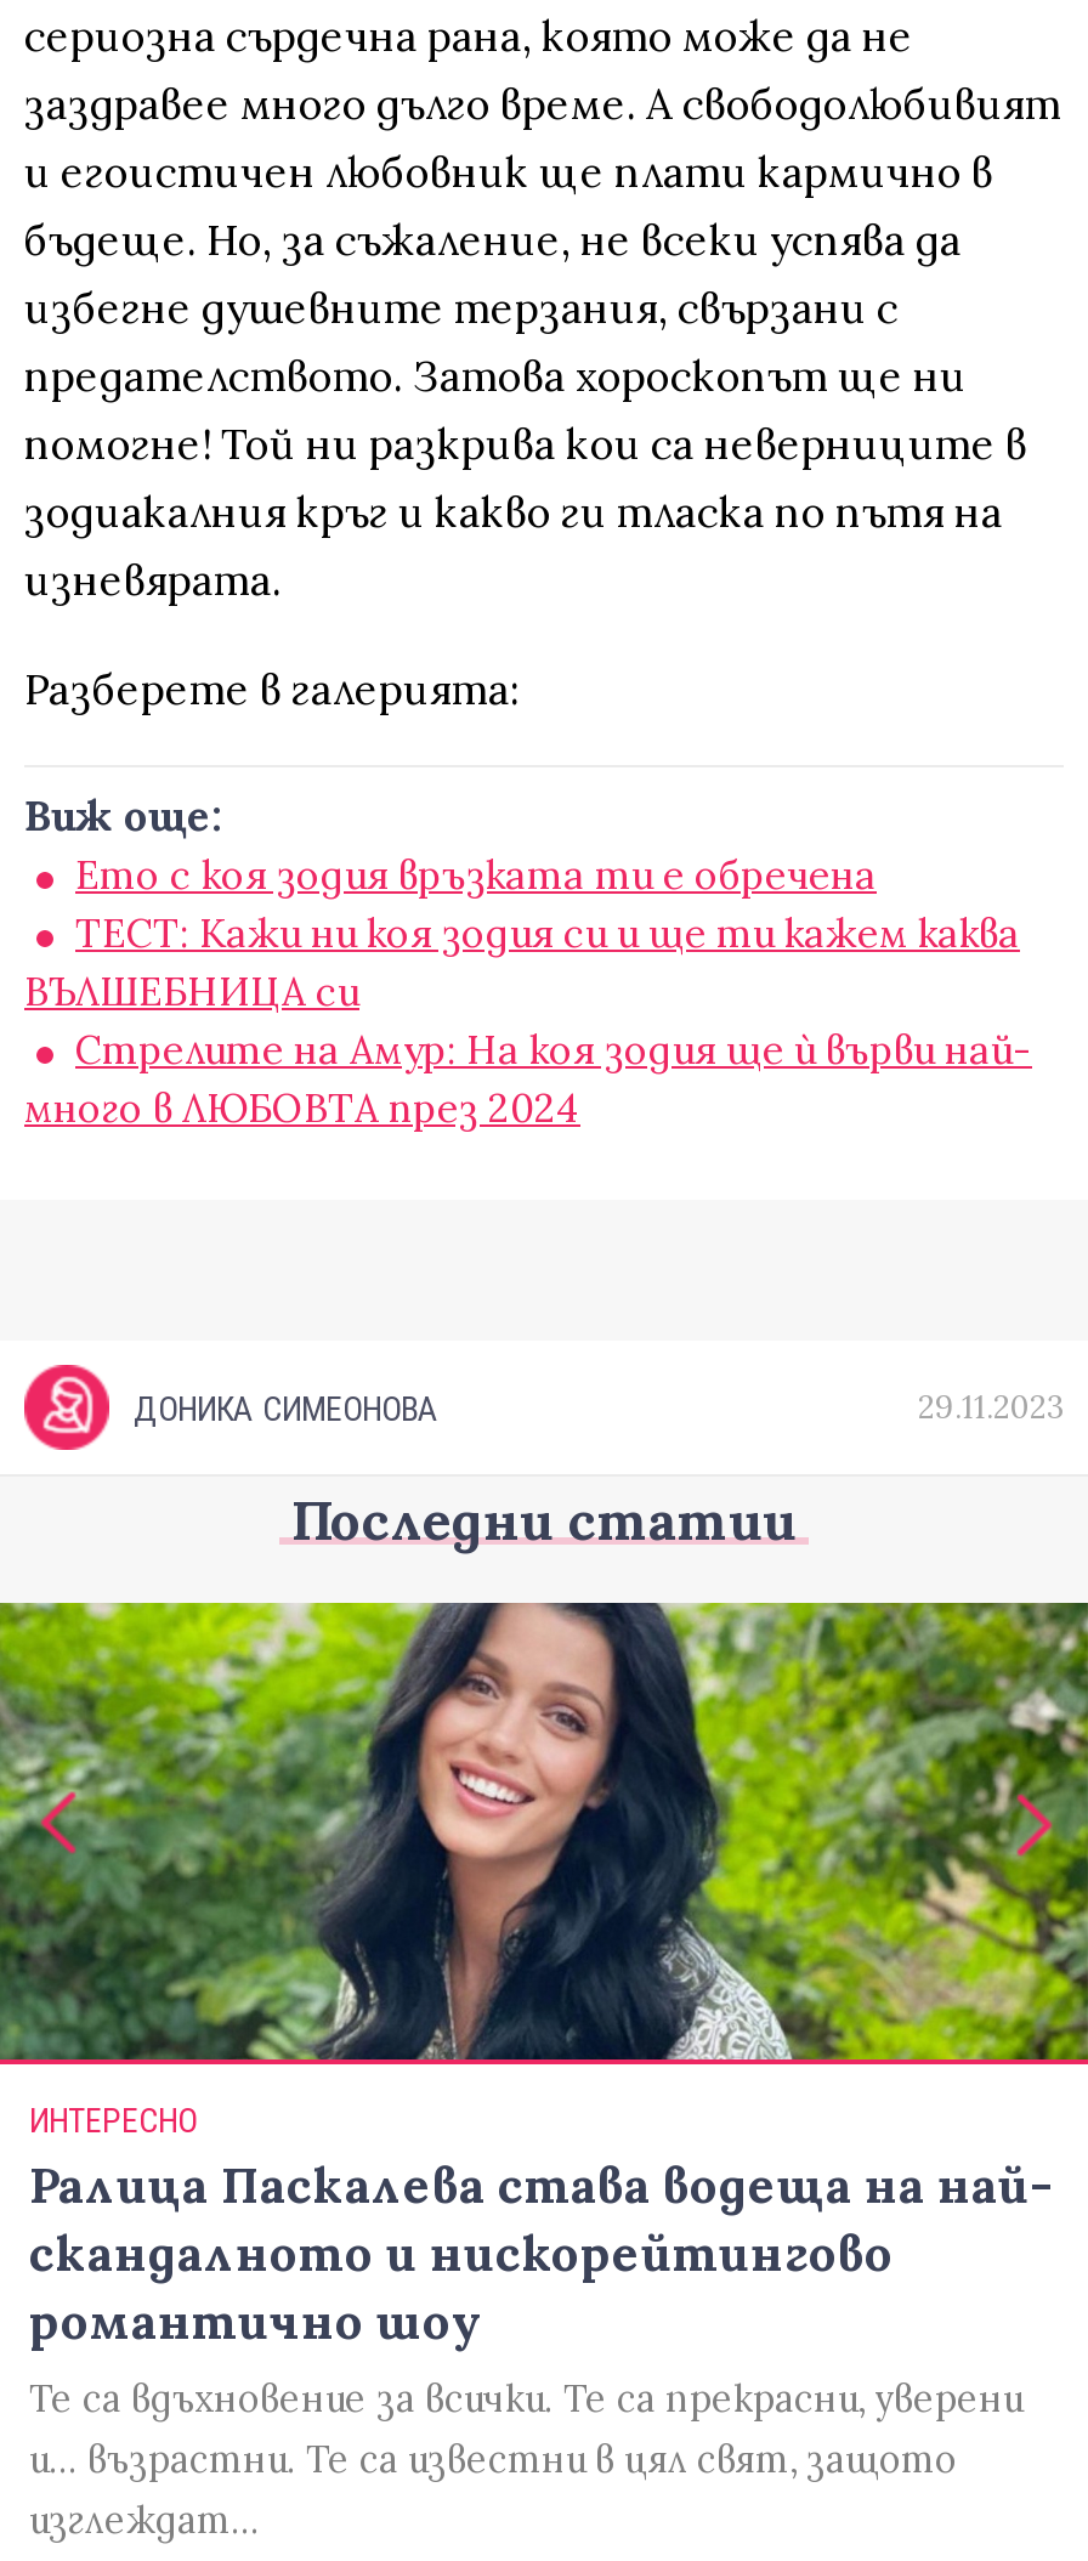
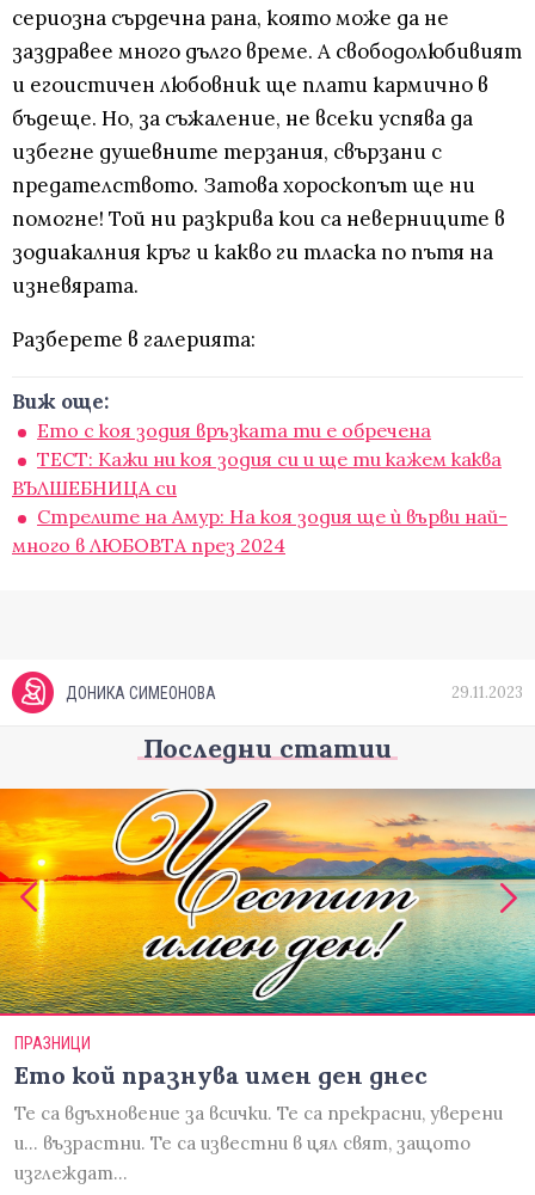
- [image]
+ [image]

- ИНТЕРЕСНО
- Ралица Паскалева става водеща на най-
- скандалното и нискорейтингово
- романтично шоу
+ ПРАЗНИЦИ
+ Ето кой празнува имен ден днес
